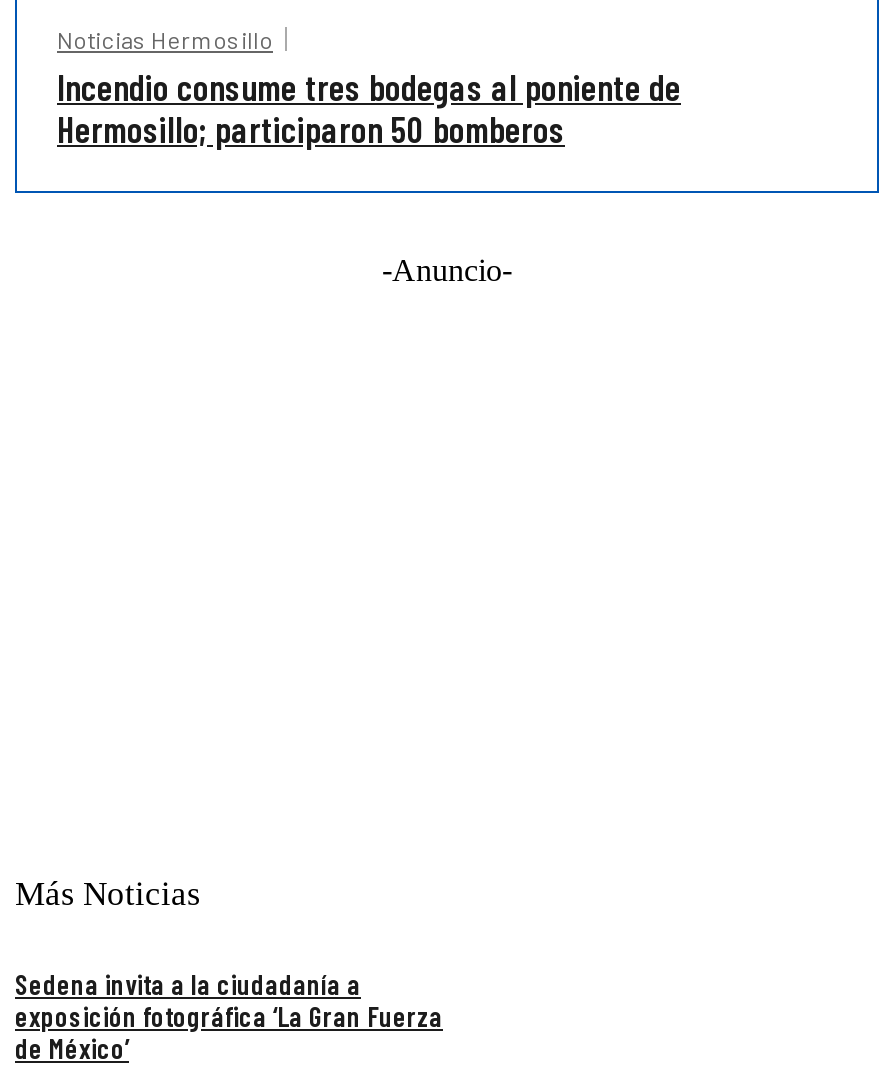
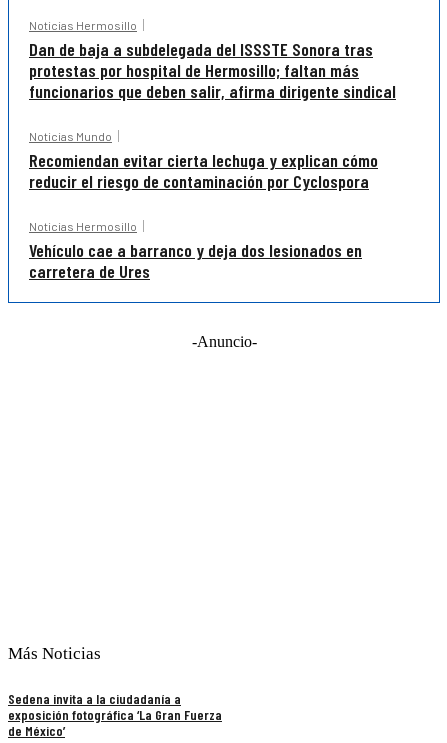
- Incendio consume tres bodegas al poniente de
- Hermosillo; participaron 50 bomberos
+ Dan de baja a subdelegada del ISSSTE Sonora tras
+ protestas por hospital de Hermosillo; faltan más
+ funcionarios que deben salir, afirma dirigente sindical
+ Noticias Mundo
+ Recomiendan evitar cierta lechuga y explican cómo
+ reducir el riesgo de contaminación por Cyclospora
+ Noticias Hermosillo
+ Vehículo cae a barranco y deja dos lesionados en
+ carretera de Ures
